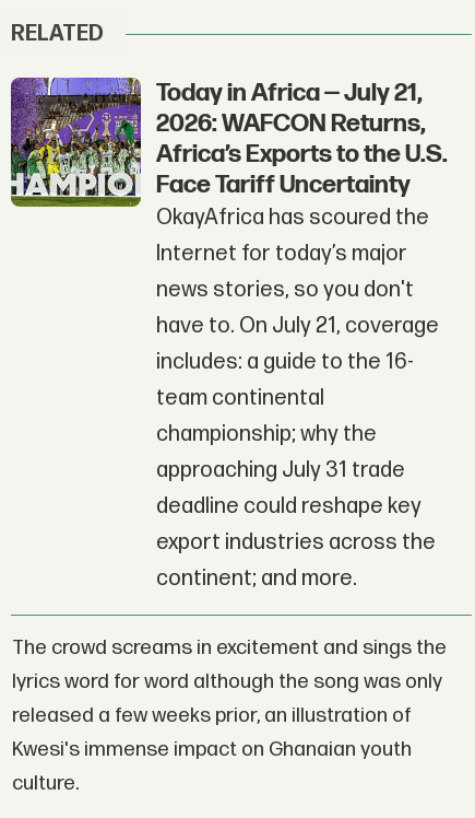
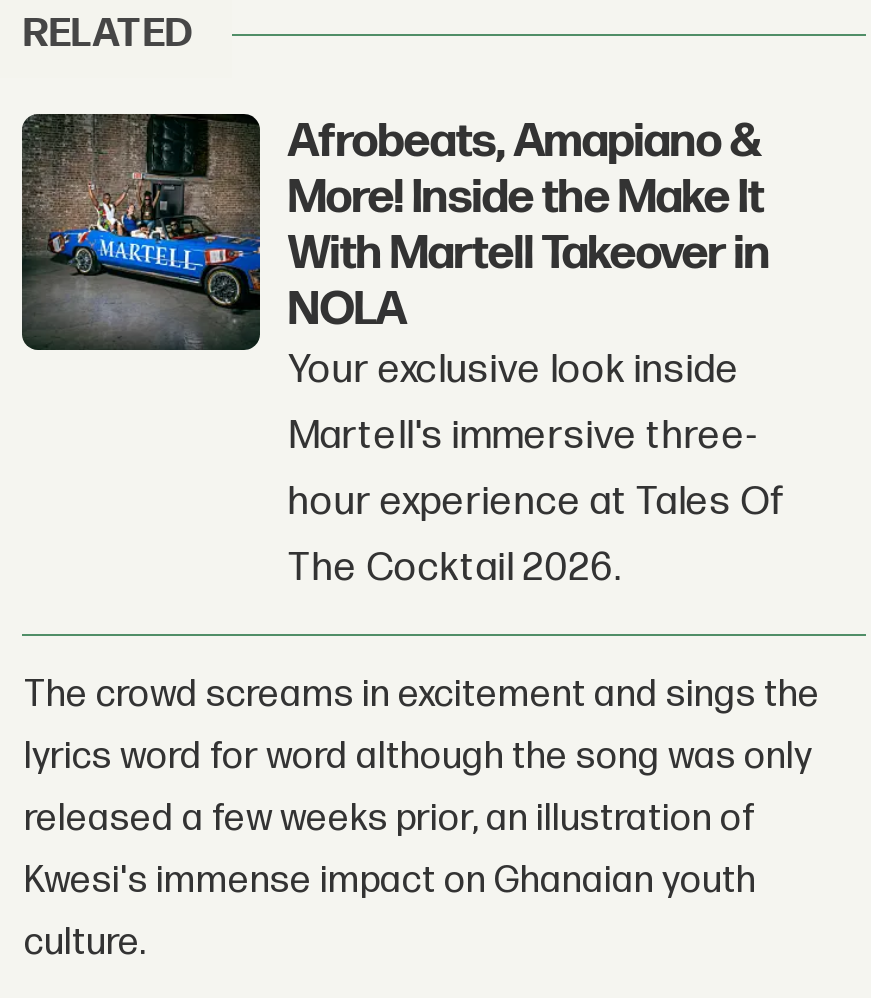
- [image]
- Today in Africa — July 21,
- 2026: WAFCON Returns,
- Africa’s Exports to the U.S.
- Face Tariff Uncertainty
- OkayAfrica has scoured the
- Internet for today’s major
- news stories, so you don't
- have to. On July 21, coverage
- includes: a guide to the 16-
- team continental
- championship; why the
- approaching July 31 trade
- deadline could reshape key
- export industries across the
- continent; and more.
+ [image]
+ Afrobeats, Amapiano &
+ More! Inside the Make It
+ With Martell Takeover in
+ NOLA
+ Your exclusive look inside
+ Martell's immersive three-
+ hour experience at Tales Of
+ The Cocktail 2026.
